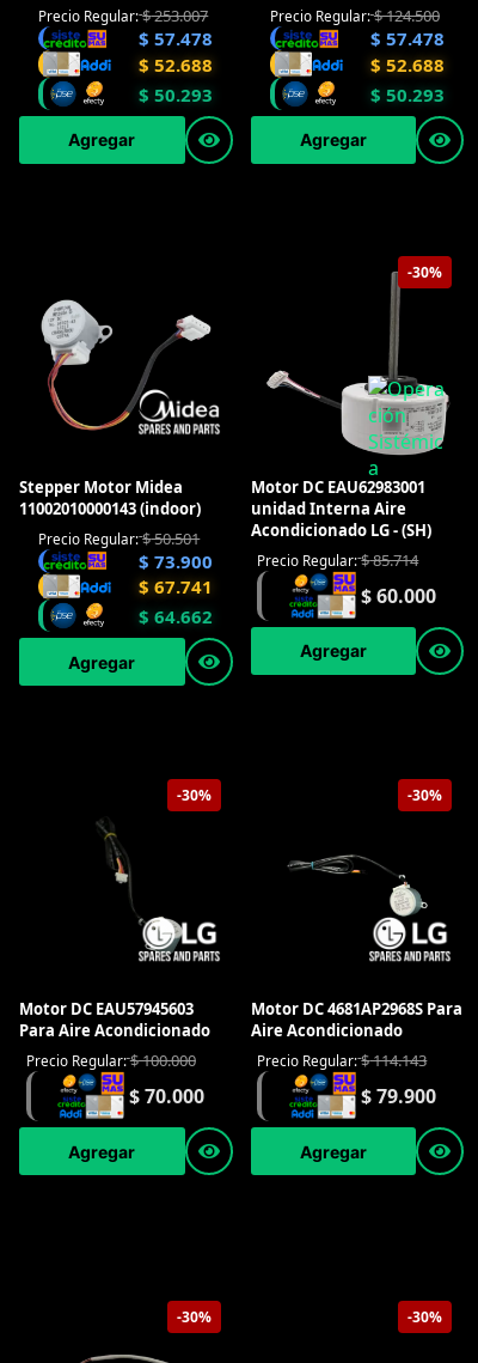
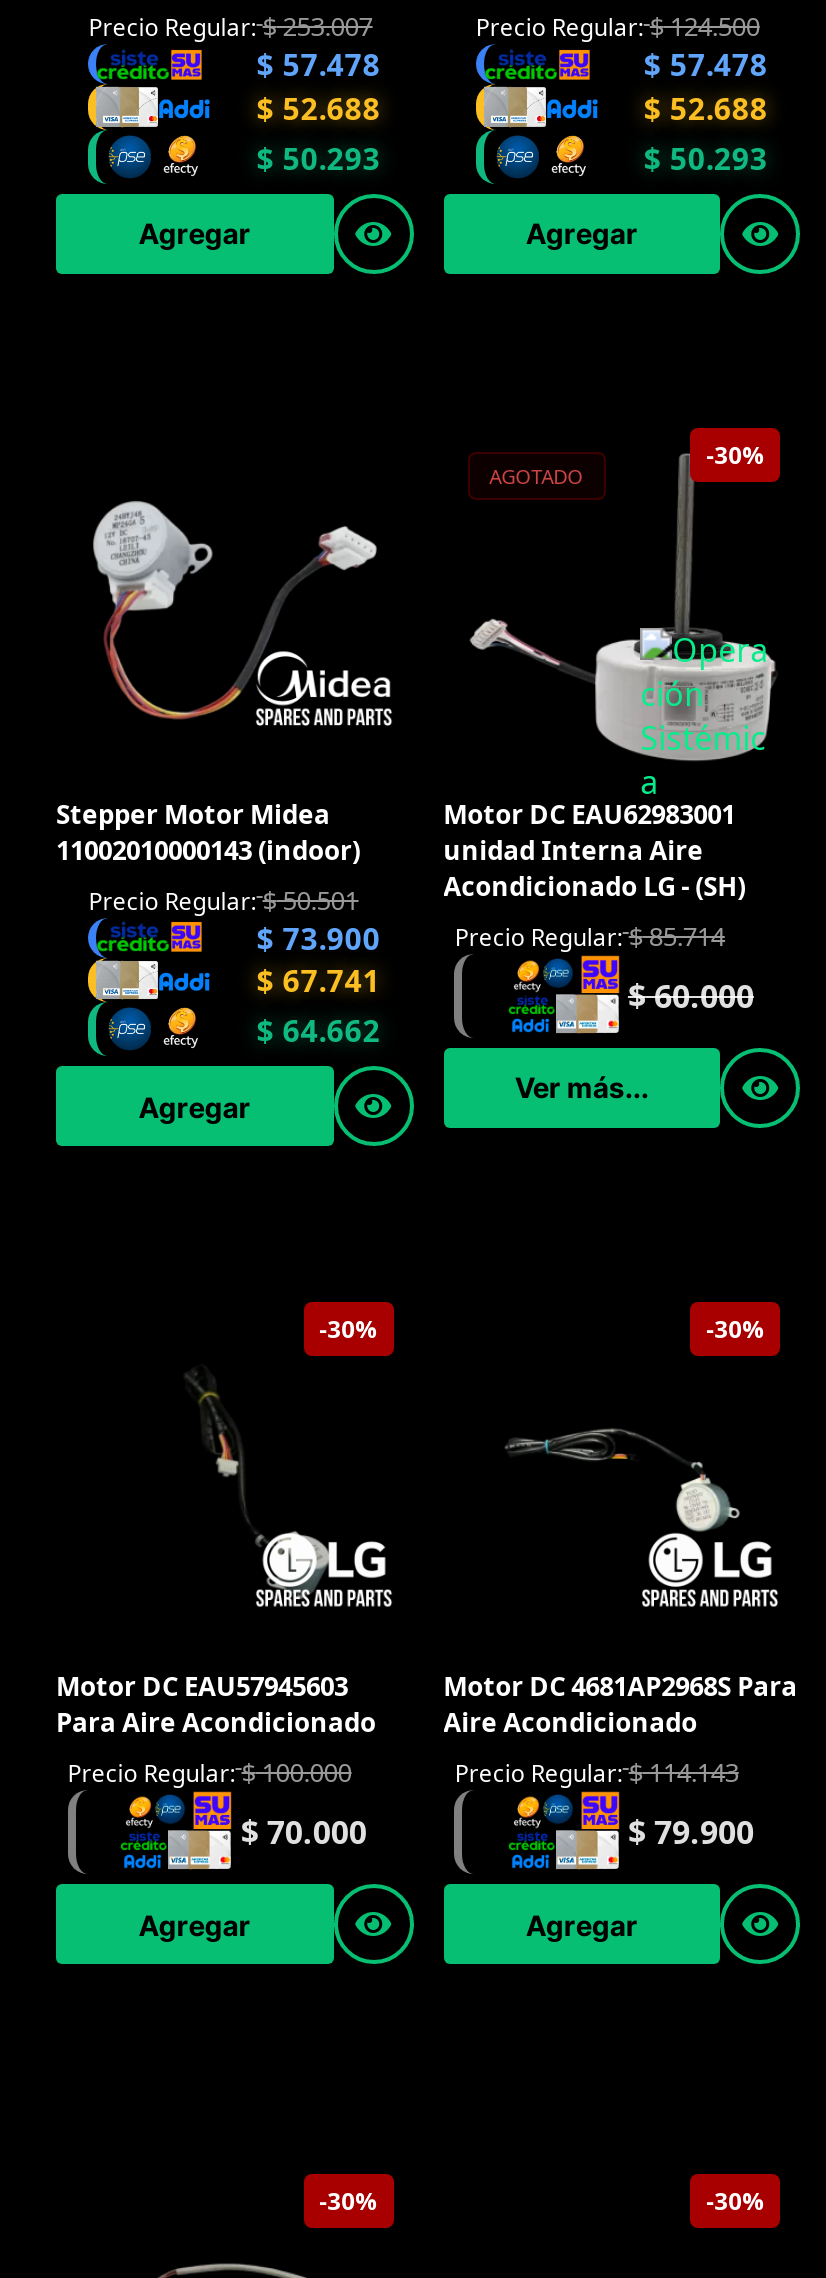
+ AGOTADO

- Agregar
+ Ver más...
